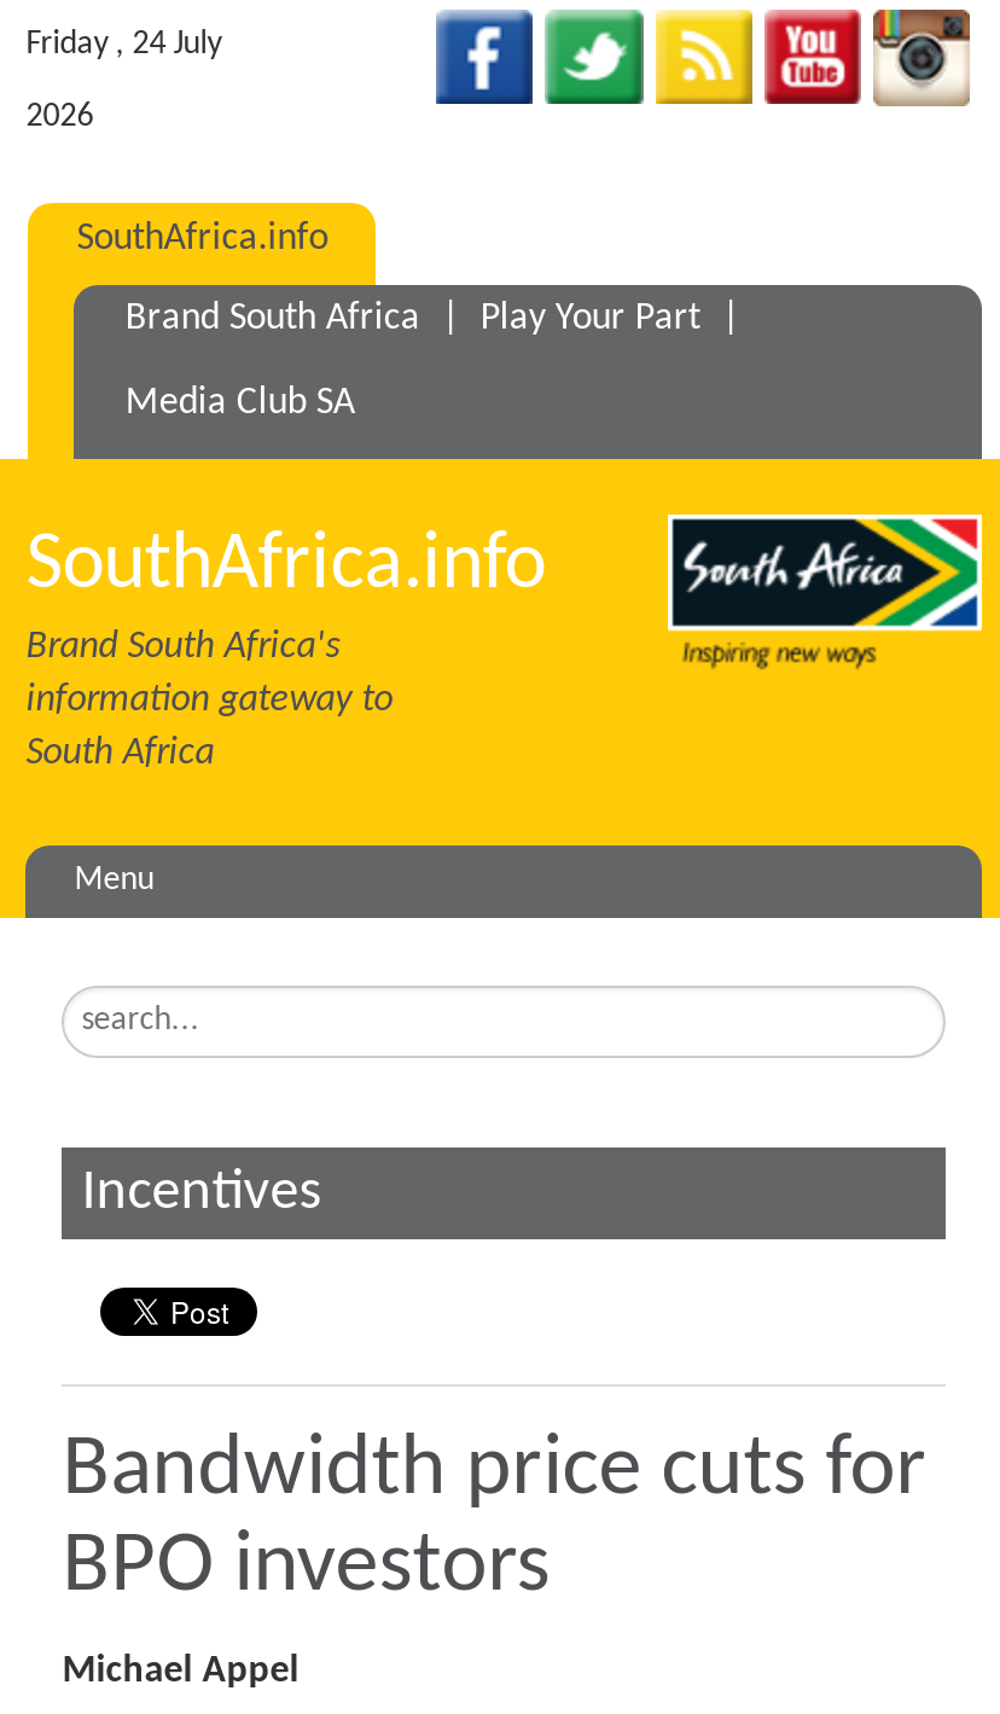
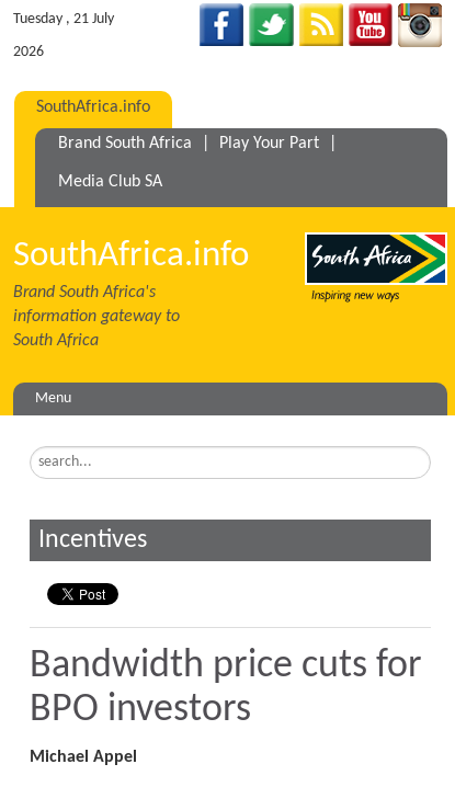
- Friday , 24 July
+ Tuesday , 21 July
